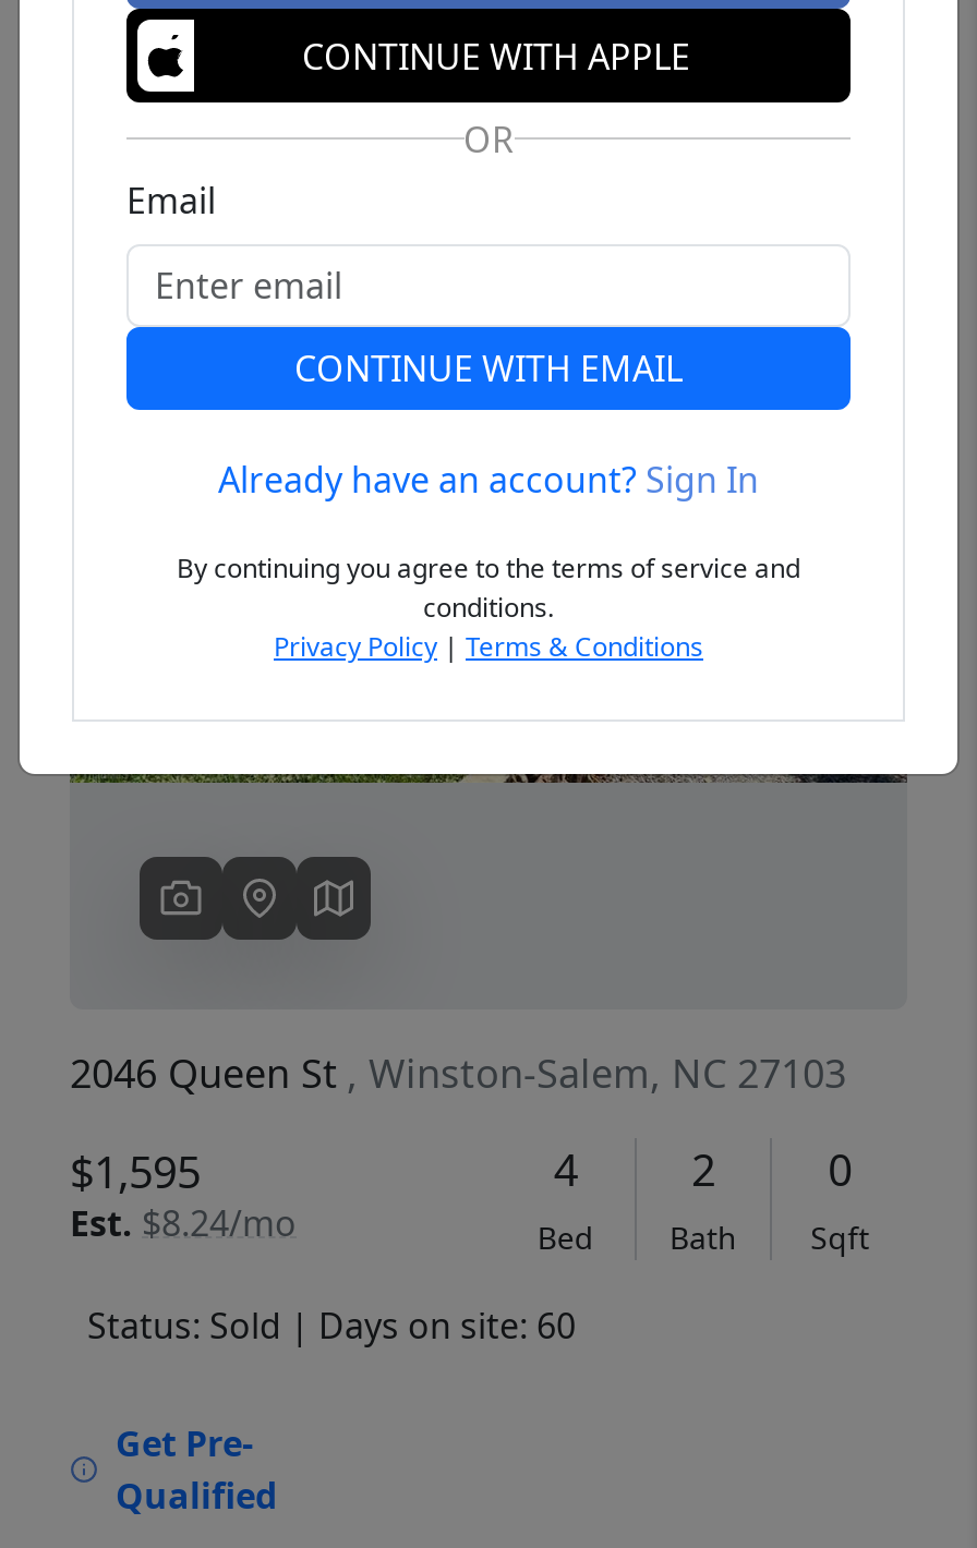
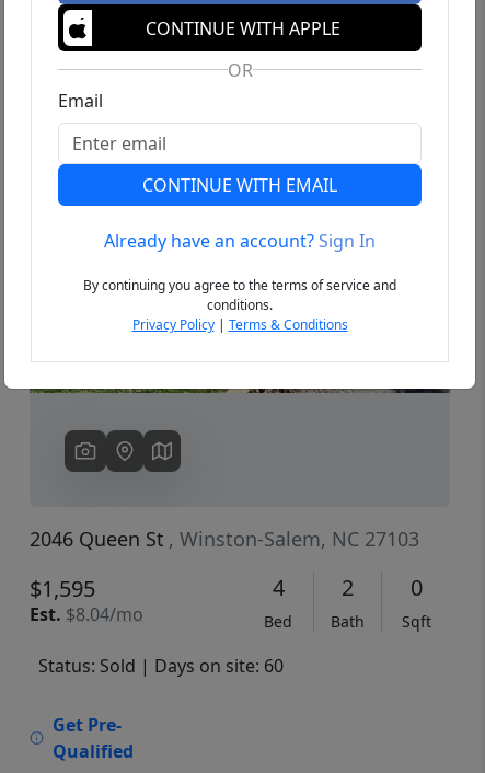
- Est. $8.24/mo
+ Est. $8.04/mo
